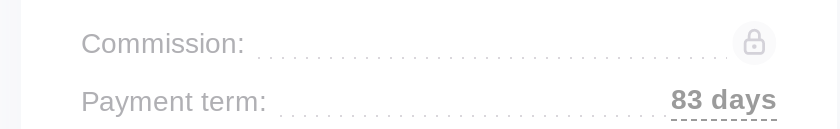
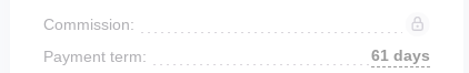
- 83 days
+ 61 days
